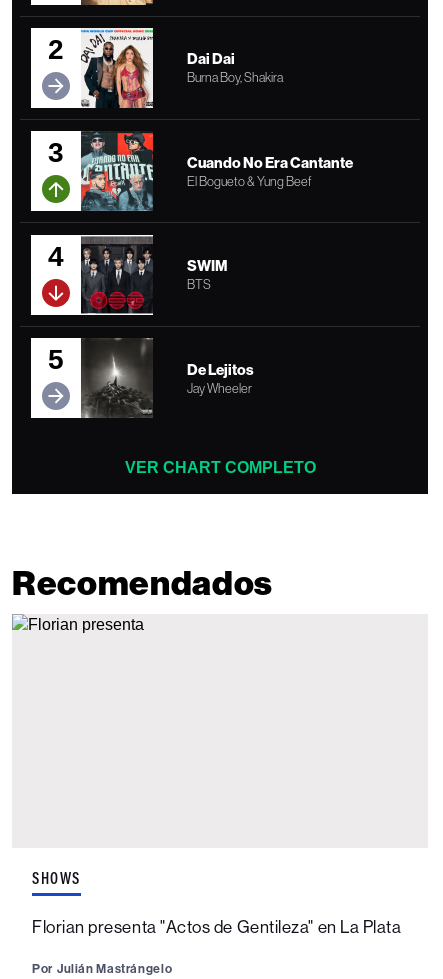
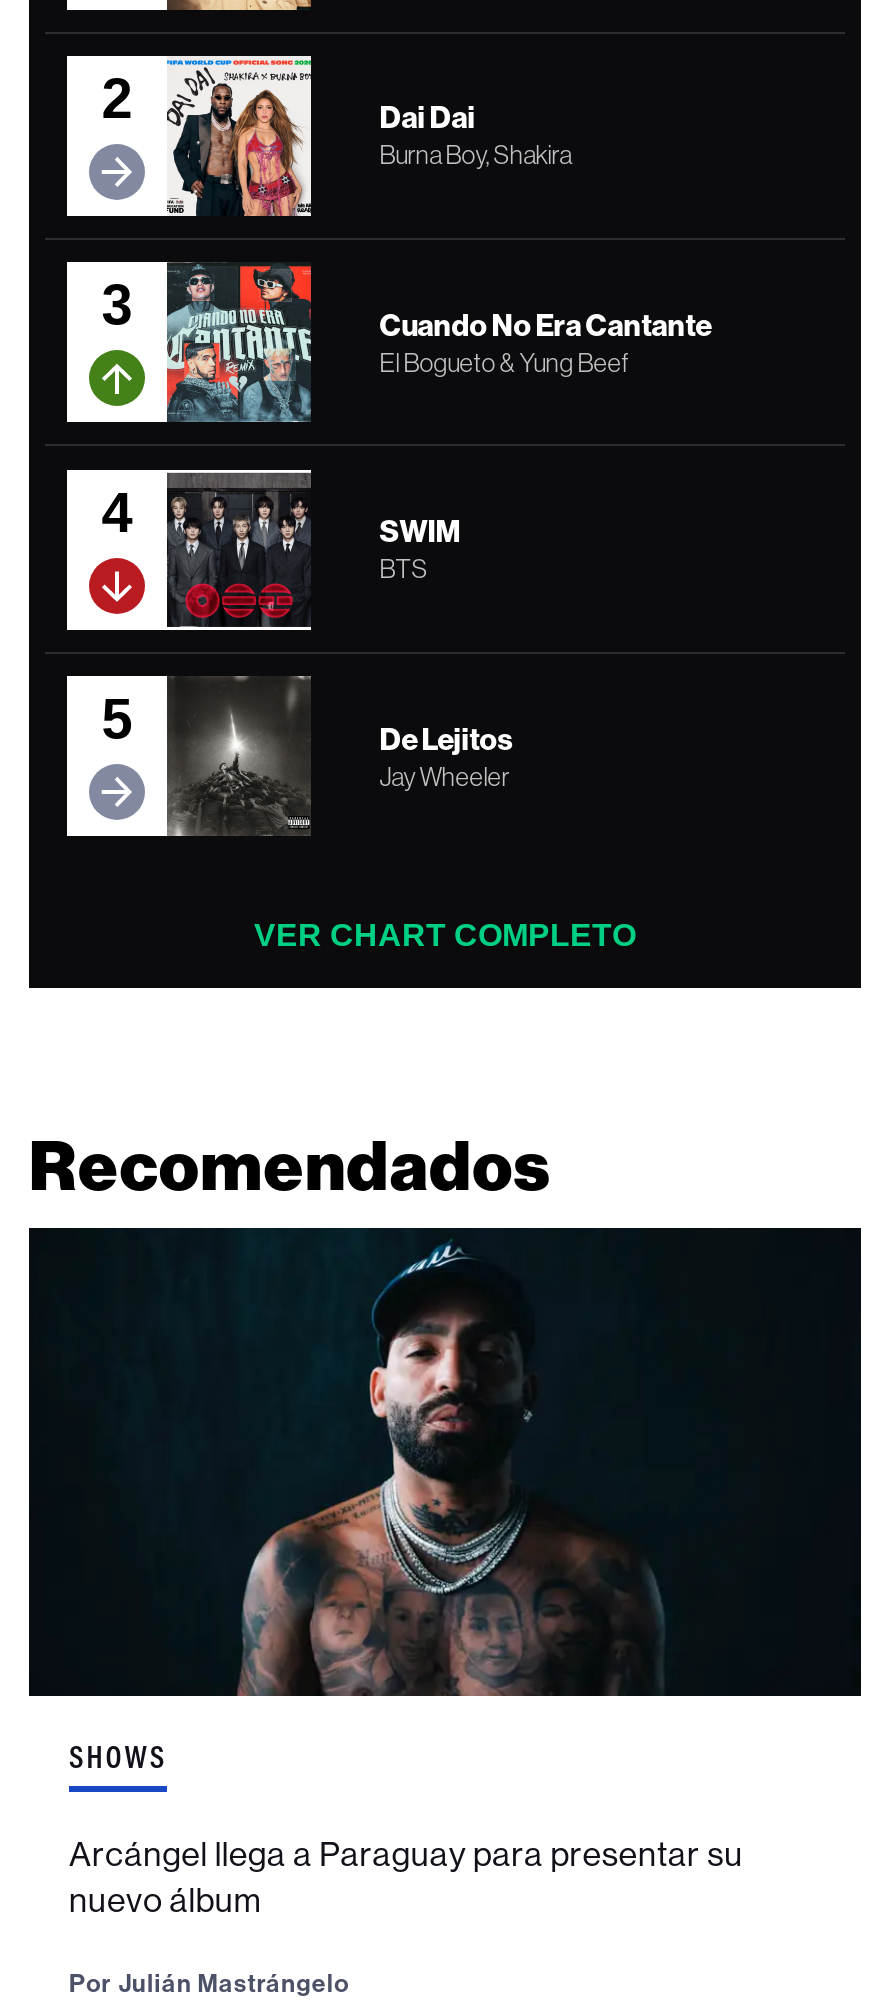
+ [image]

- Florian presenta "Actos de Gentileza" en La Plata
+ Arcángel llega a Paraguay para presentar su
+ nuevo álbum
